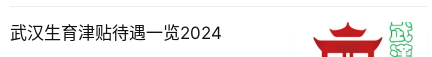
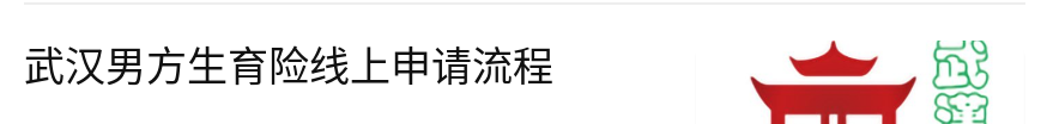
- 武汉生育津贴待遇一览2024
+ 武汉男方生育险线上申请流程
